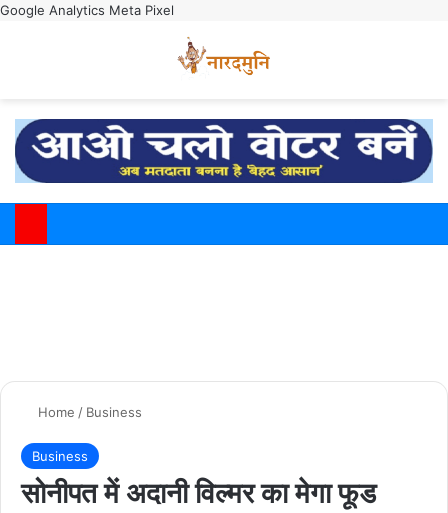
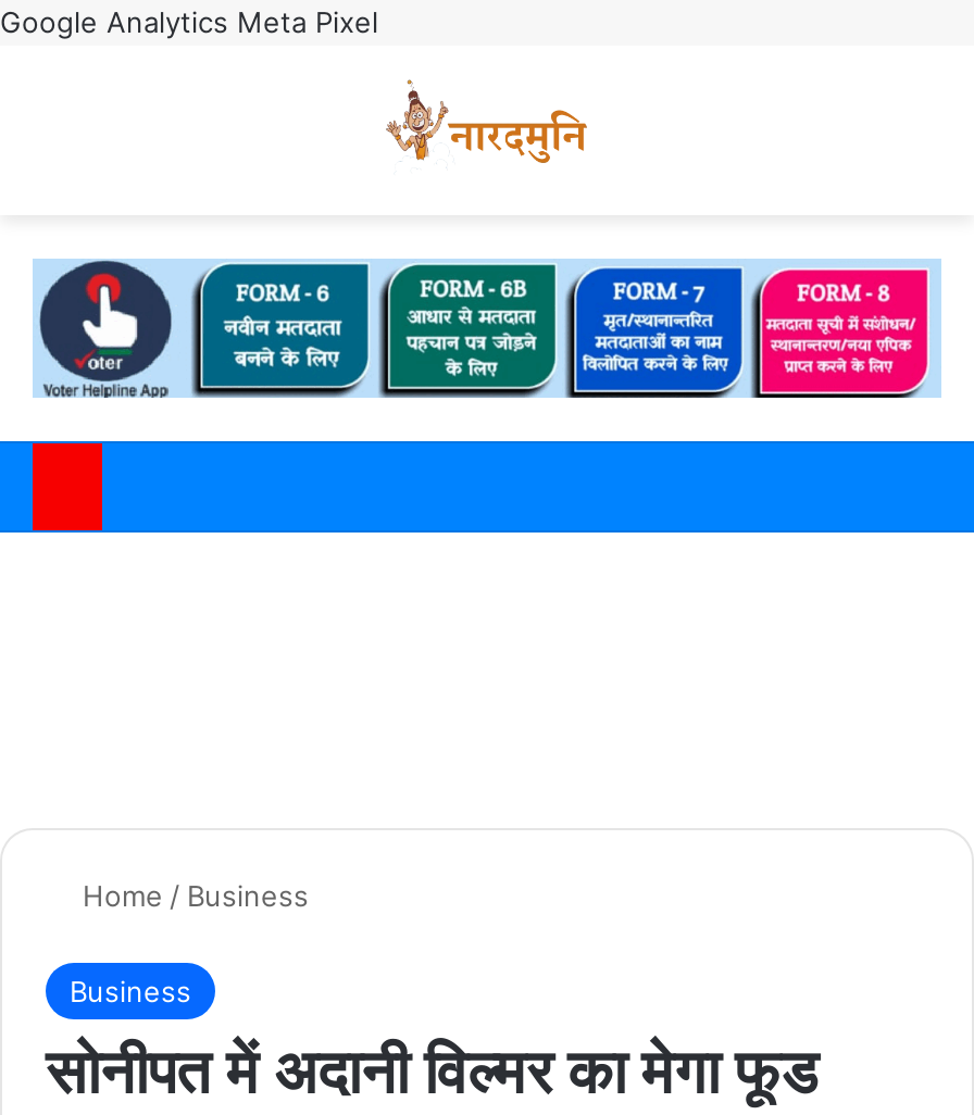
- [image]
+ [image]
